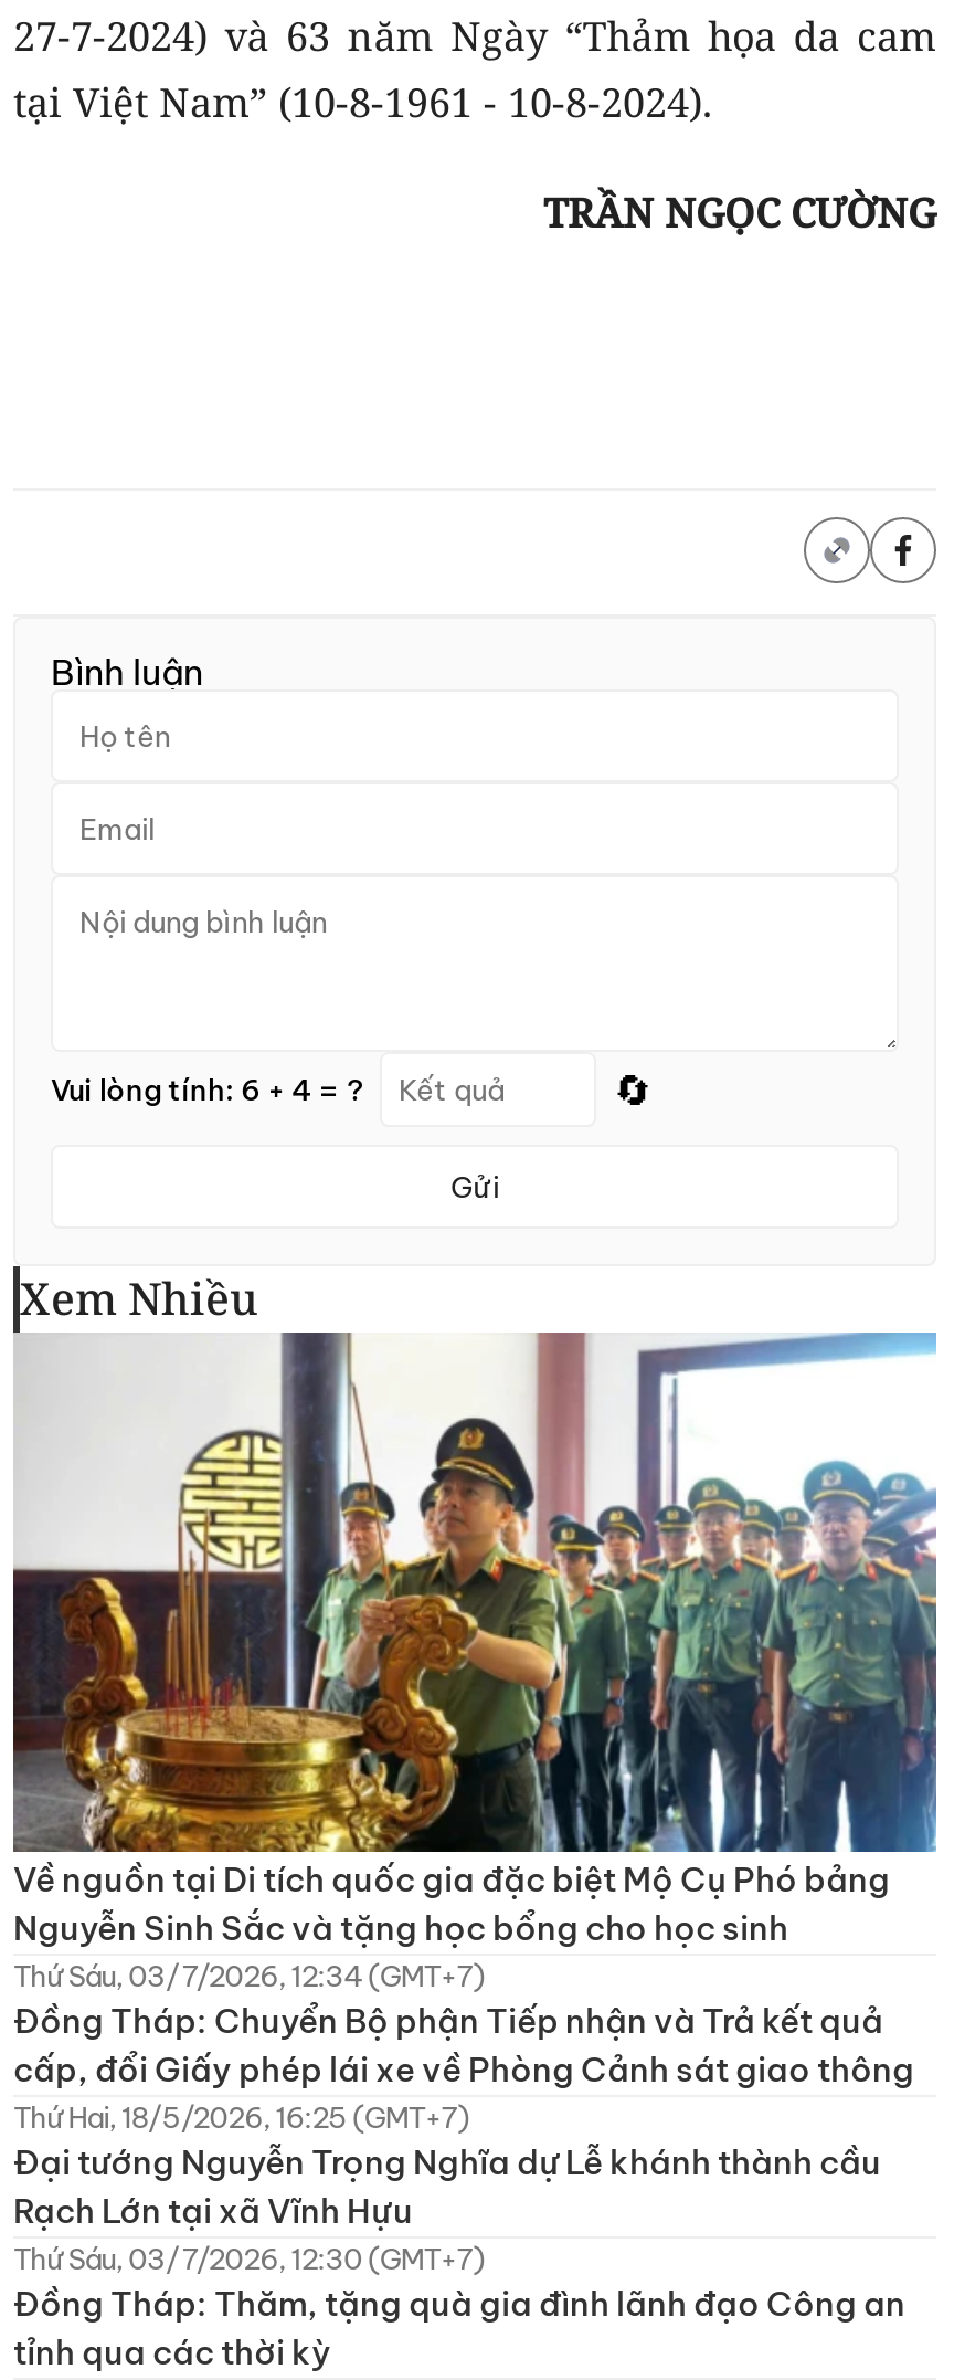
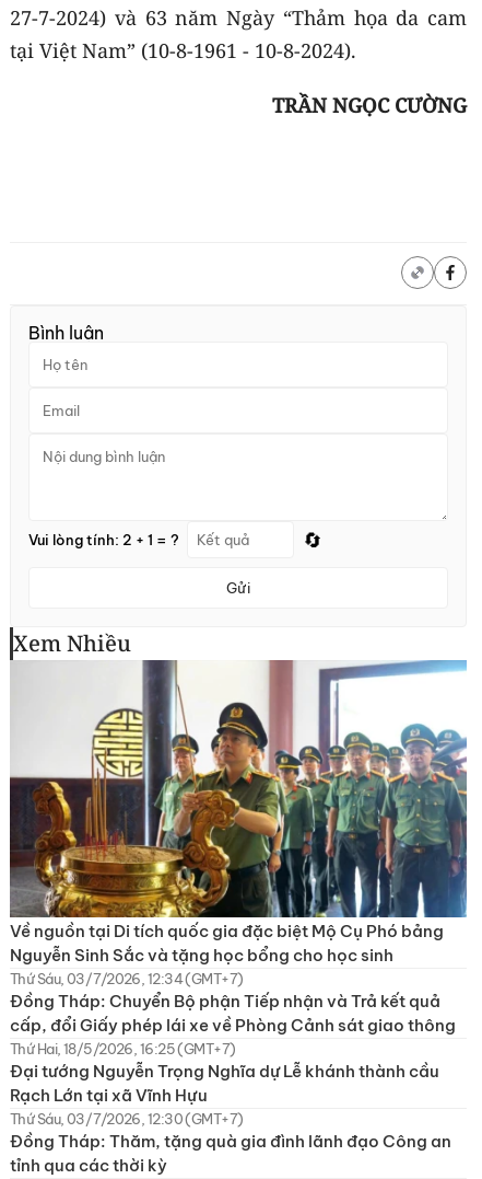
- Vui lòng tính: 6 + 4 = ?
+ Vui lòng tính: 2 + 1 = ?
